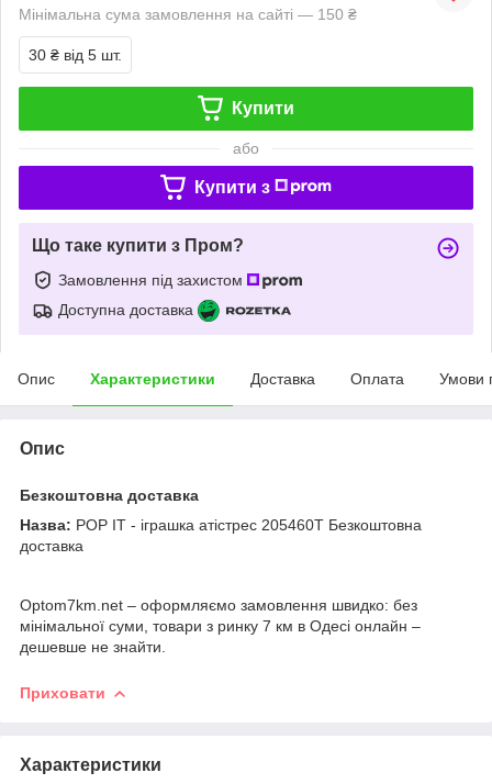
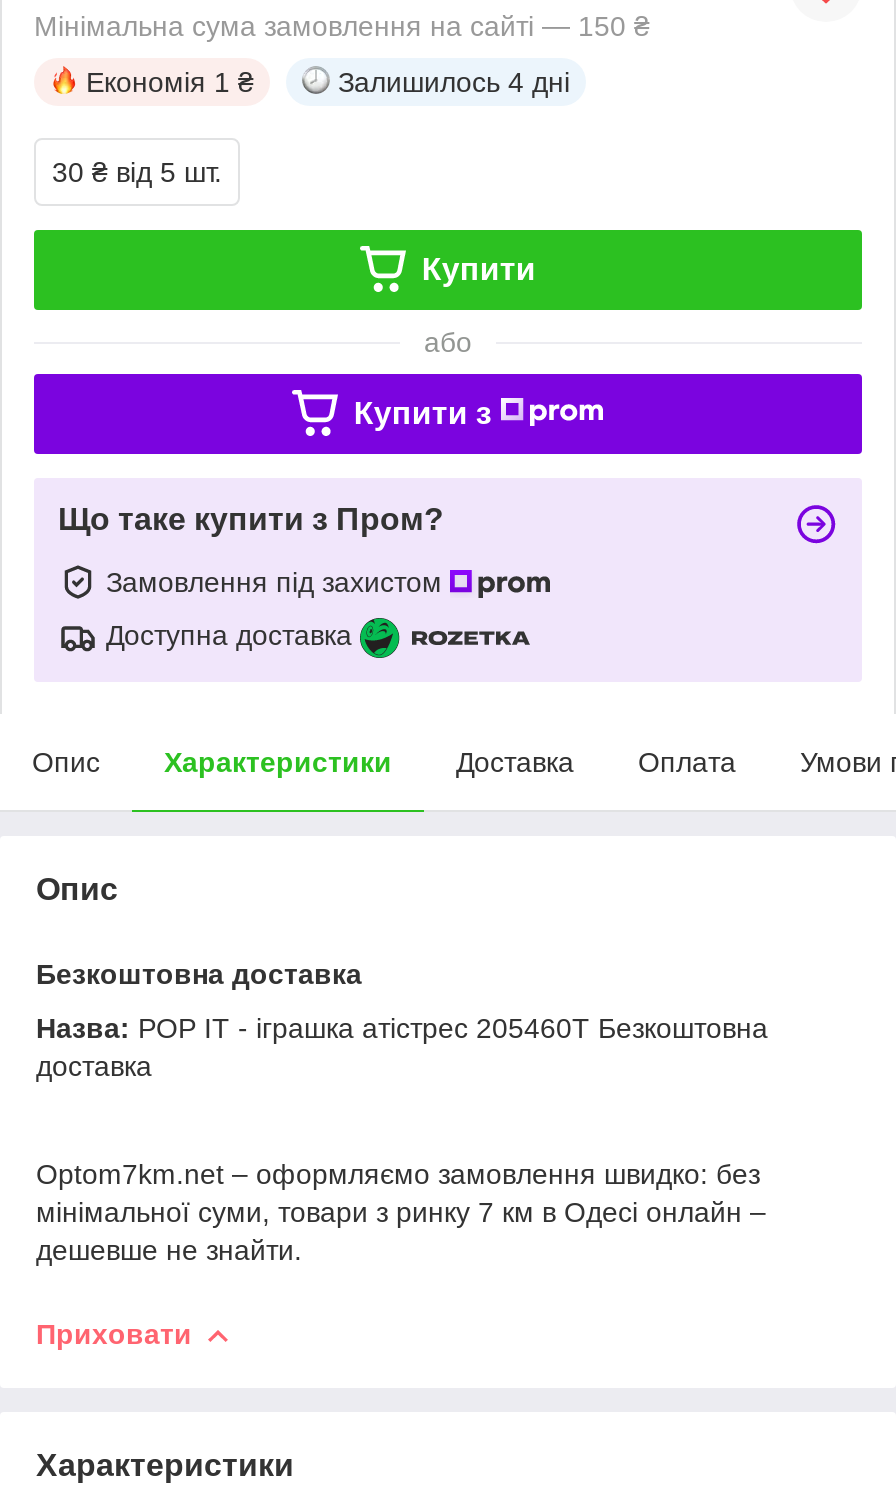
+ Економія 1 ₴
+ Залишилось 4 дні
